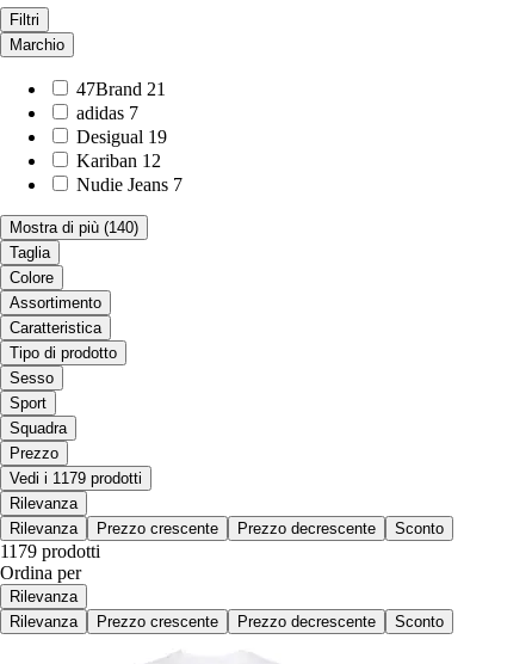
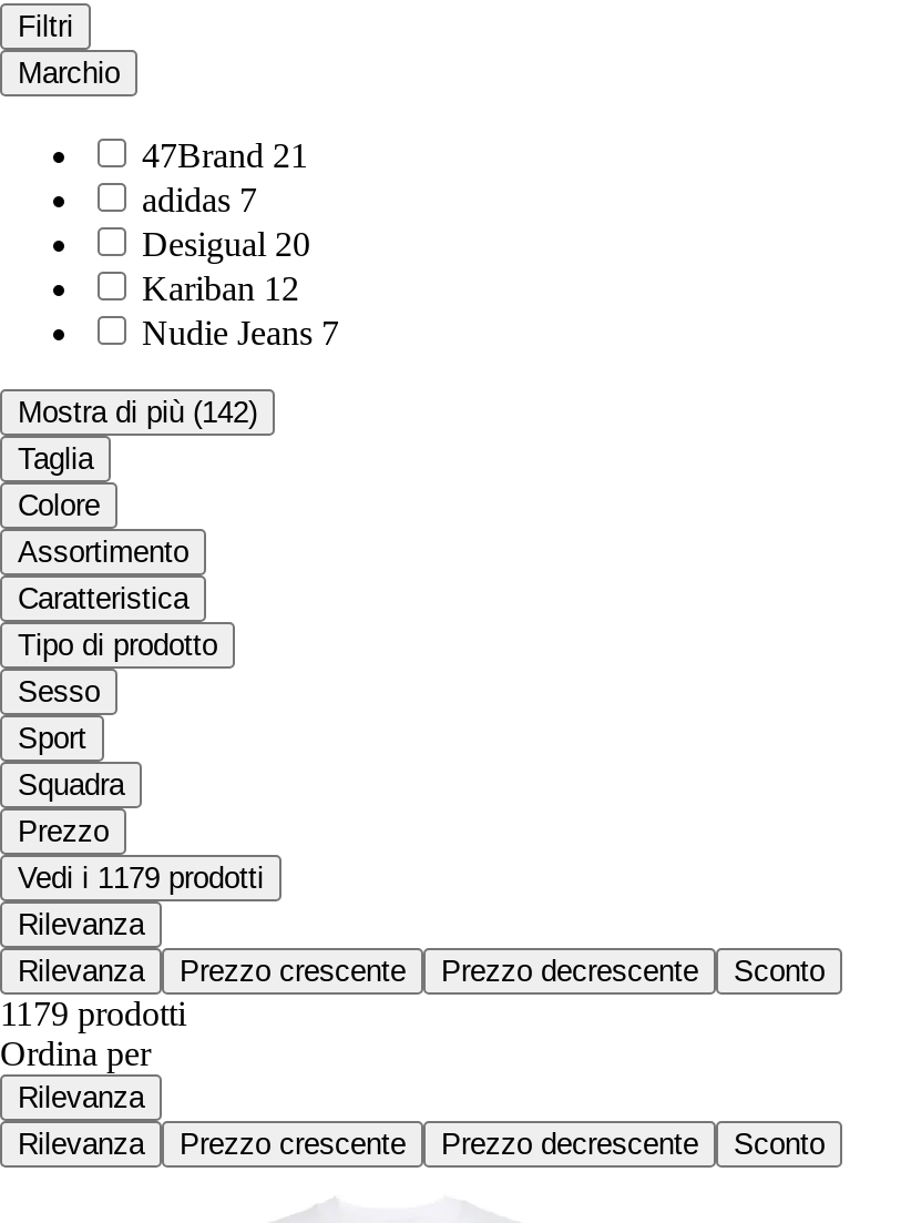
- Desigual 19
+ Desigual 20

- Mostra di più (140)
+ Mostra di più (142)
